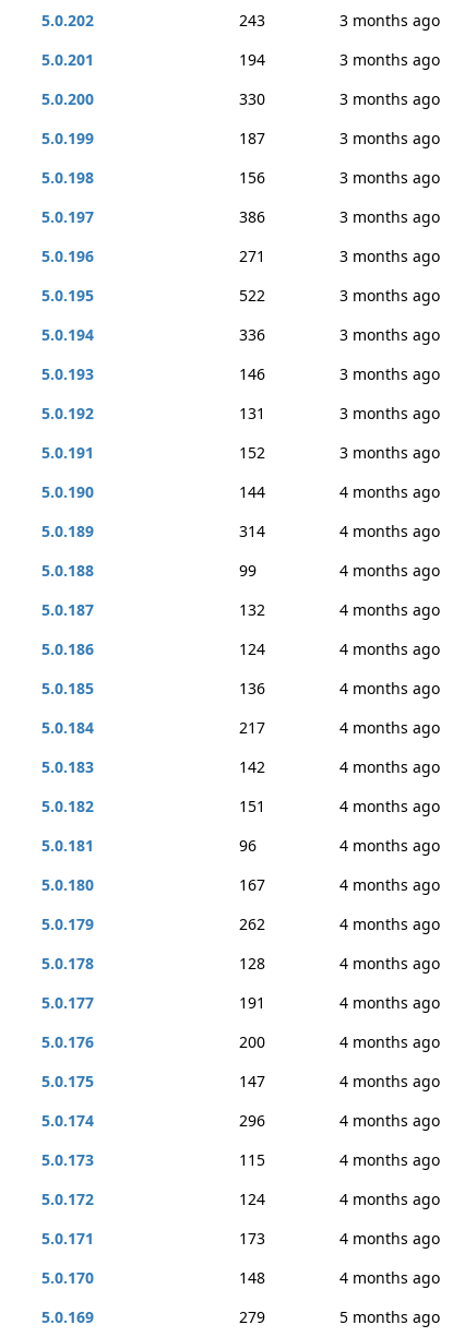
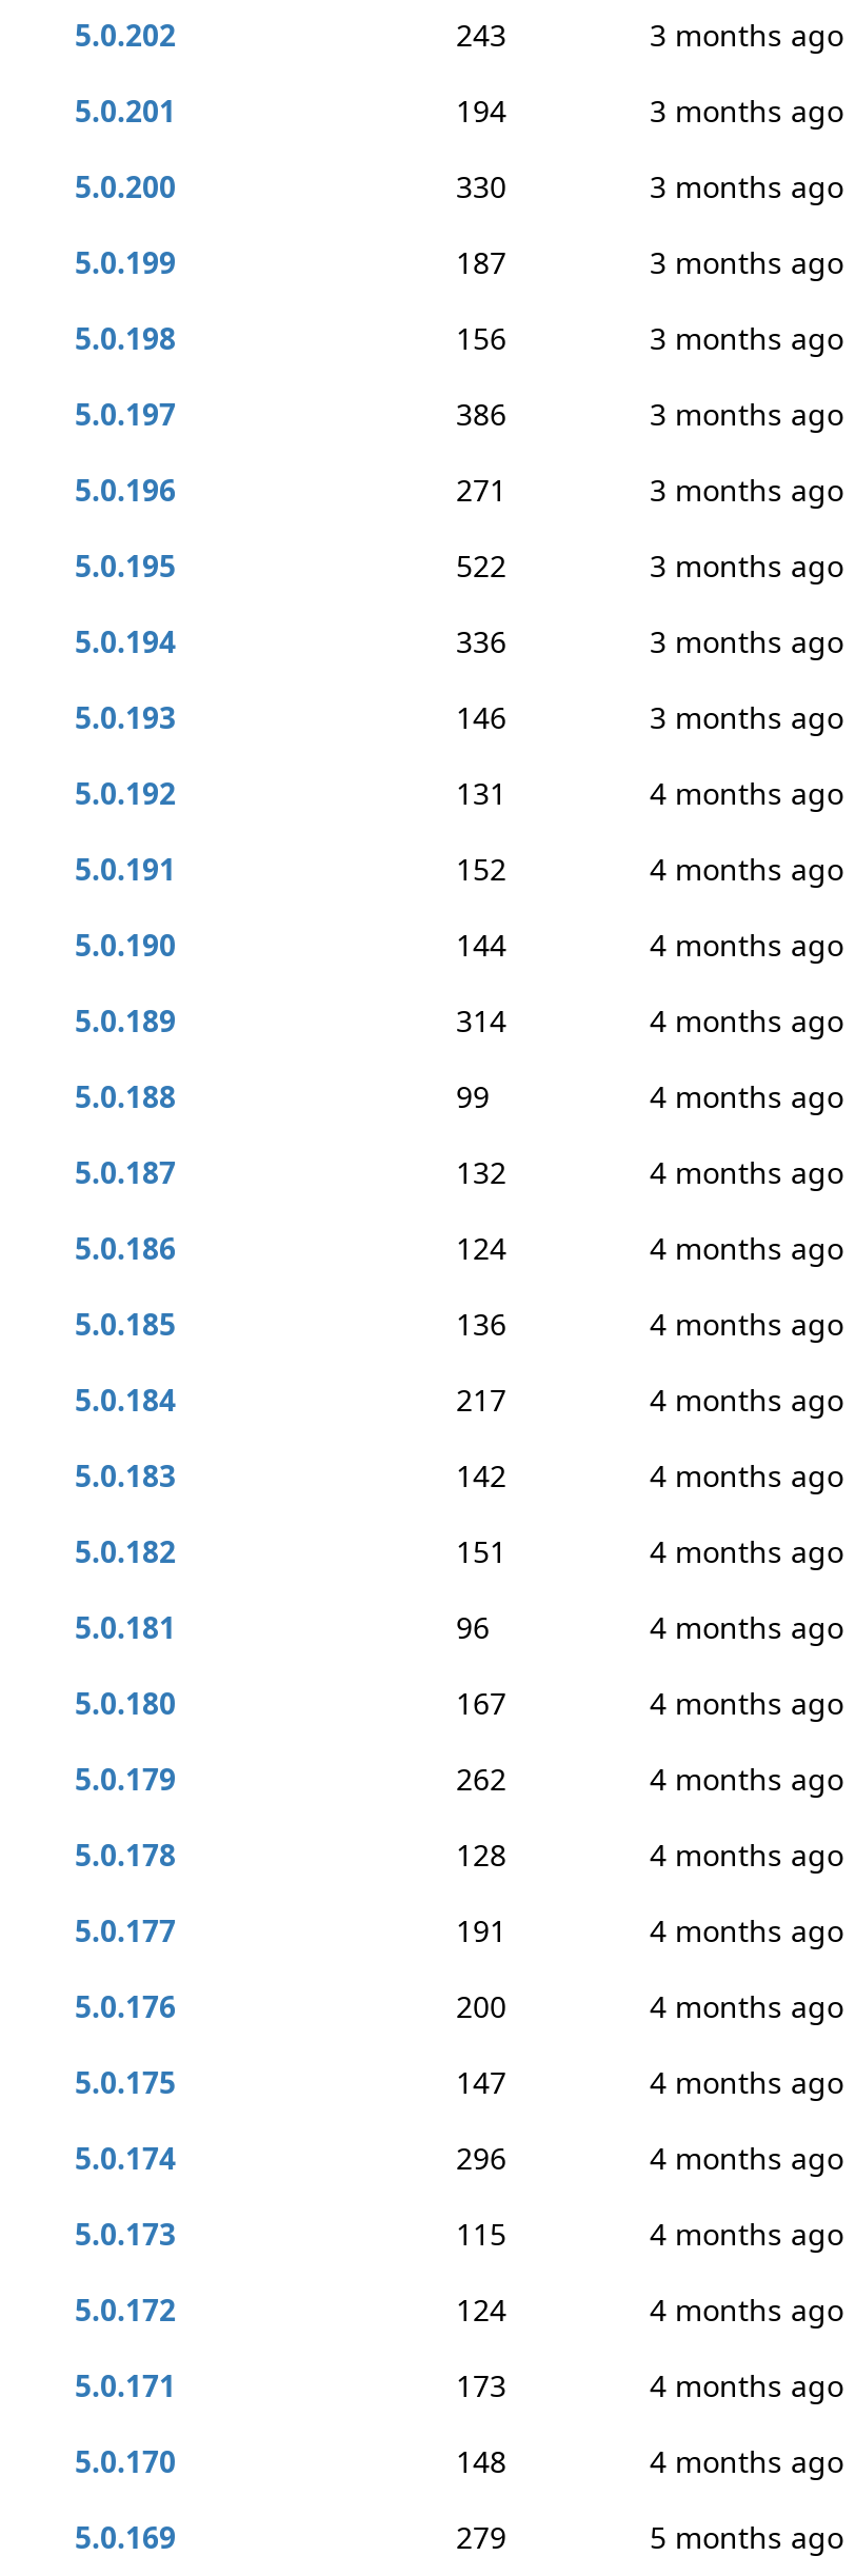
- 3 months ago
+ 4 months ago

- 3 months ago
+ 4 months ago
